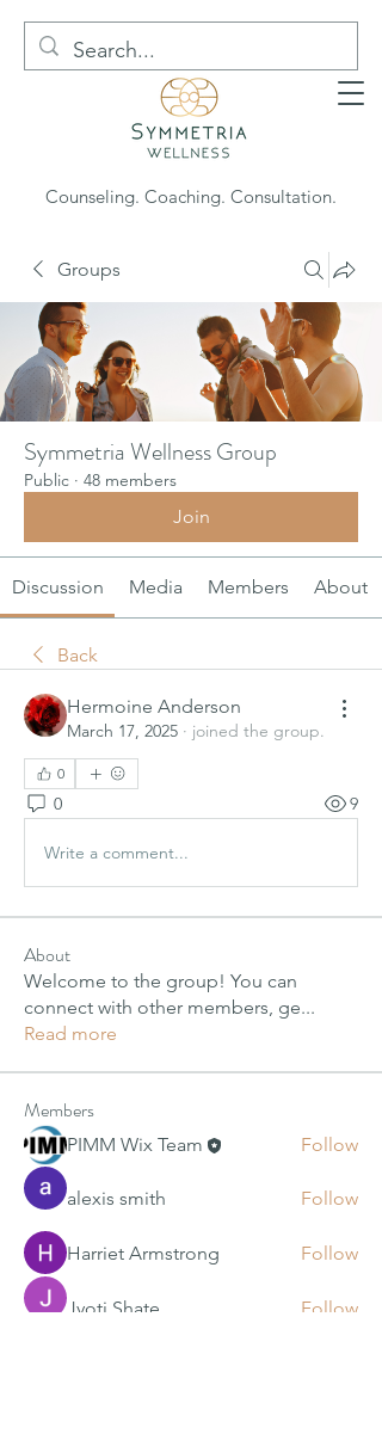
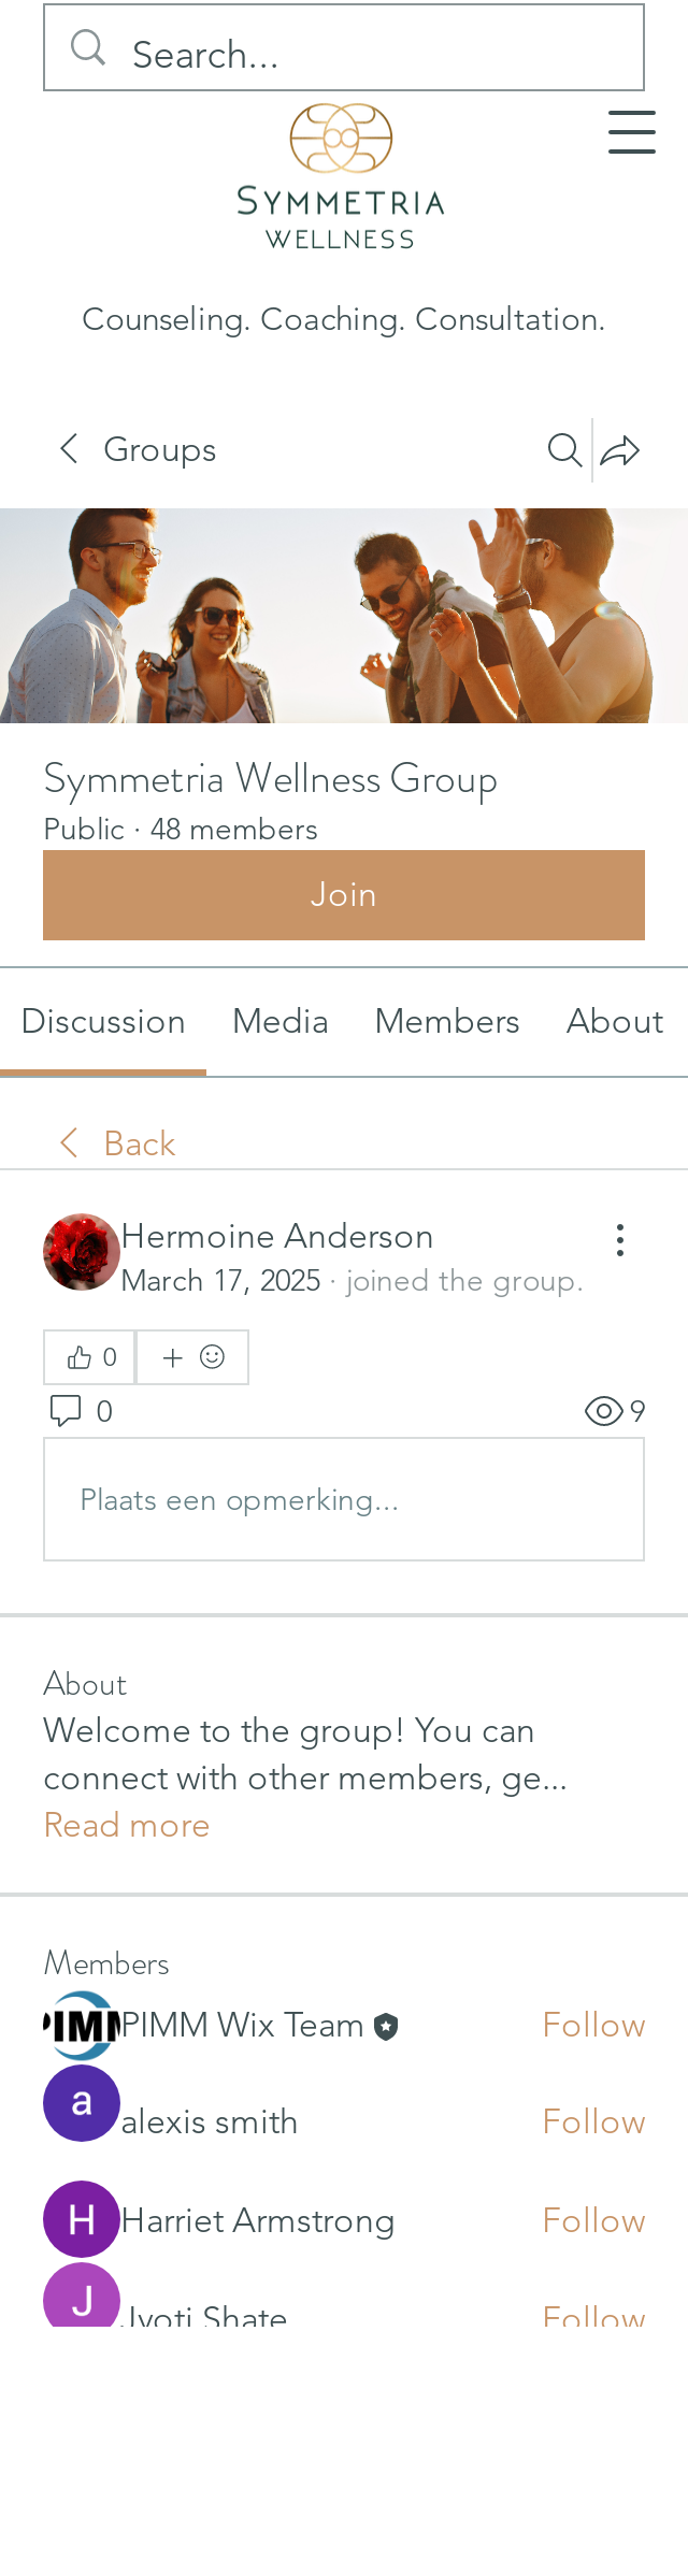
- Write a comment...
+ Plaats een opmerking...
